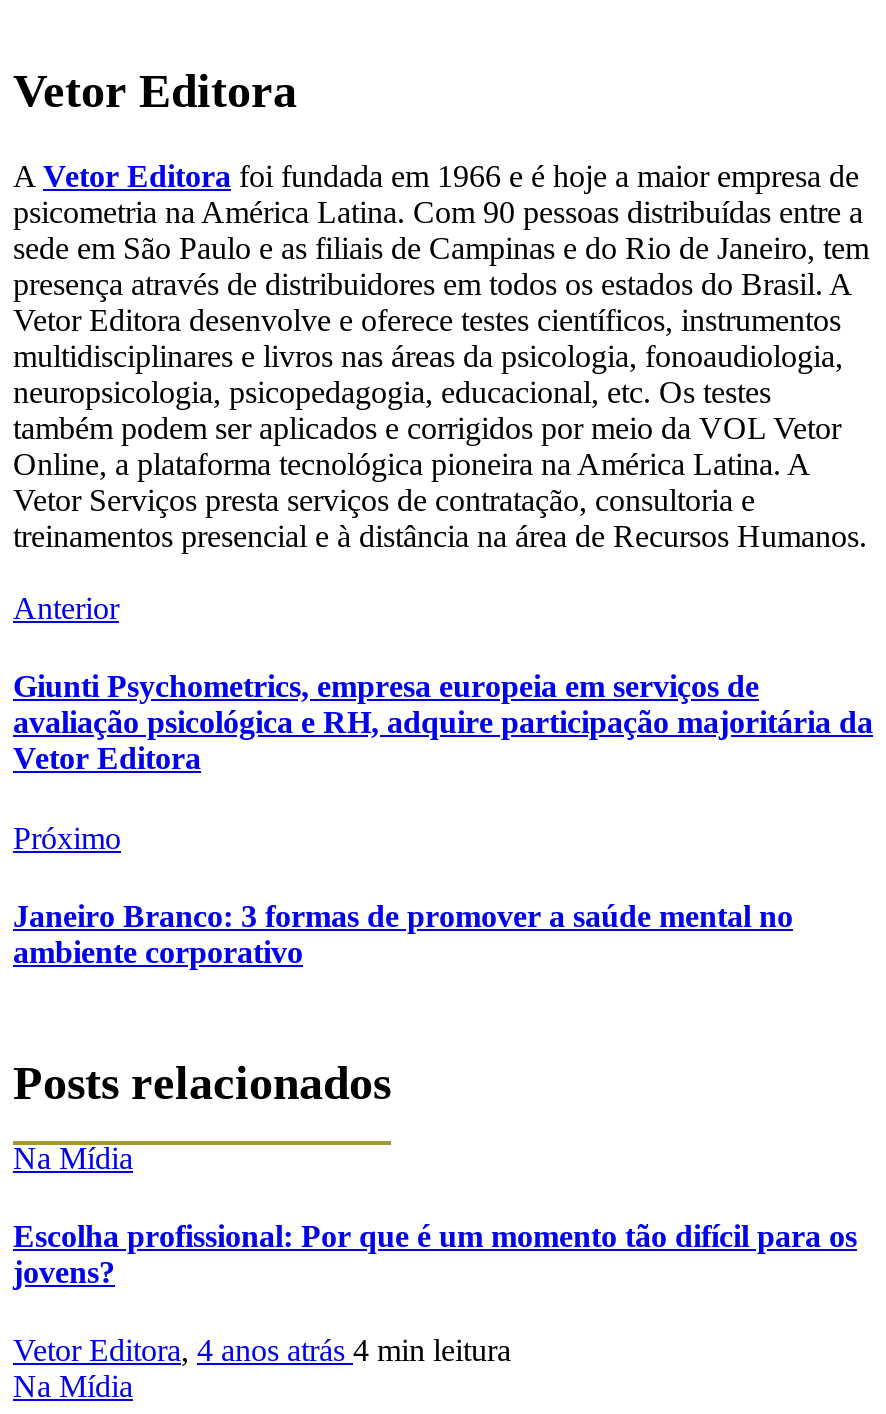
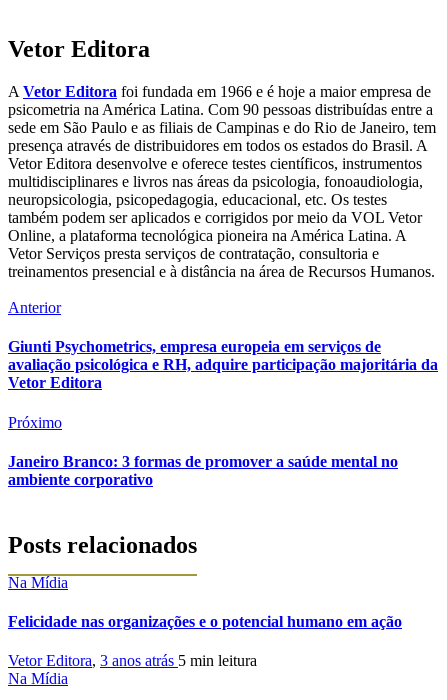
- Escolha profissional: Por que é um momento tão difícil para os
- jovens?
+ Felicidade nas organizações e o potencial humano em ação

- Vetor Editora, 4 anos atrás 4 min leitura
+ Vetor Editora, 3 anos atrás 5 min leitura
